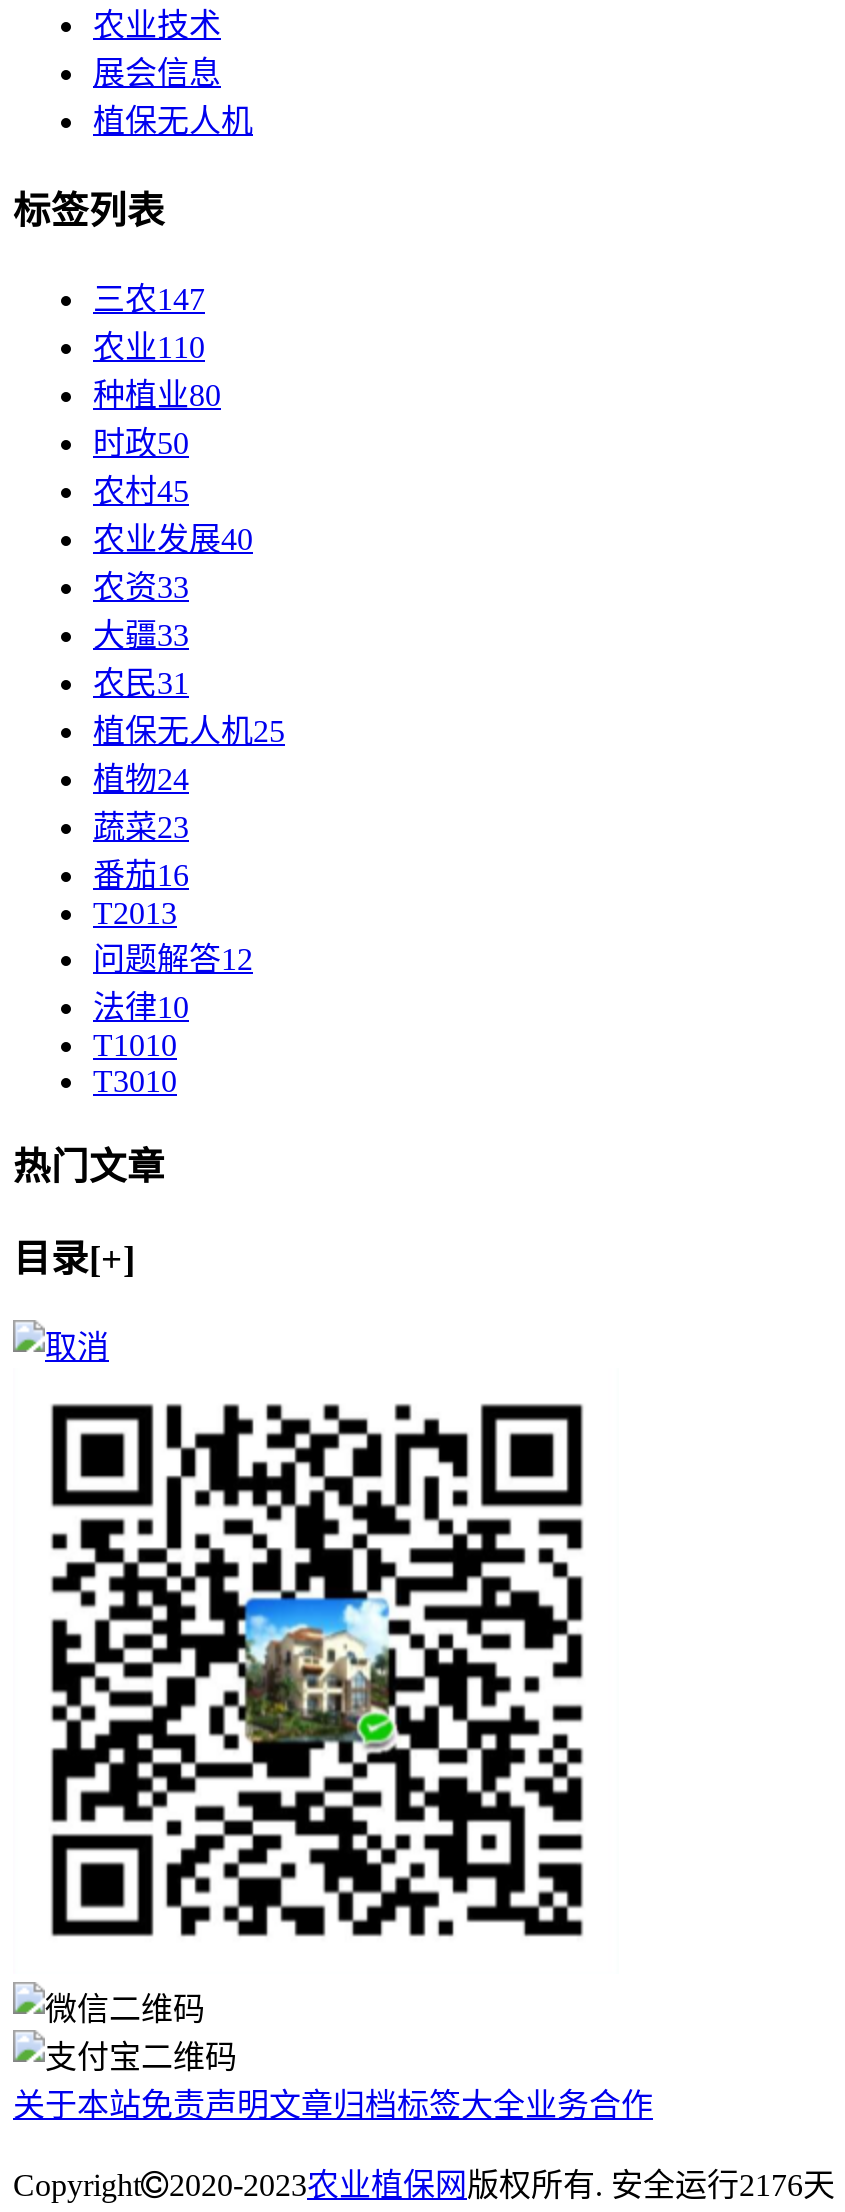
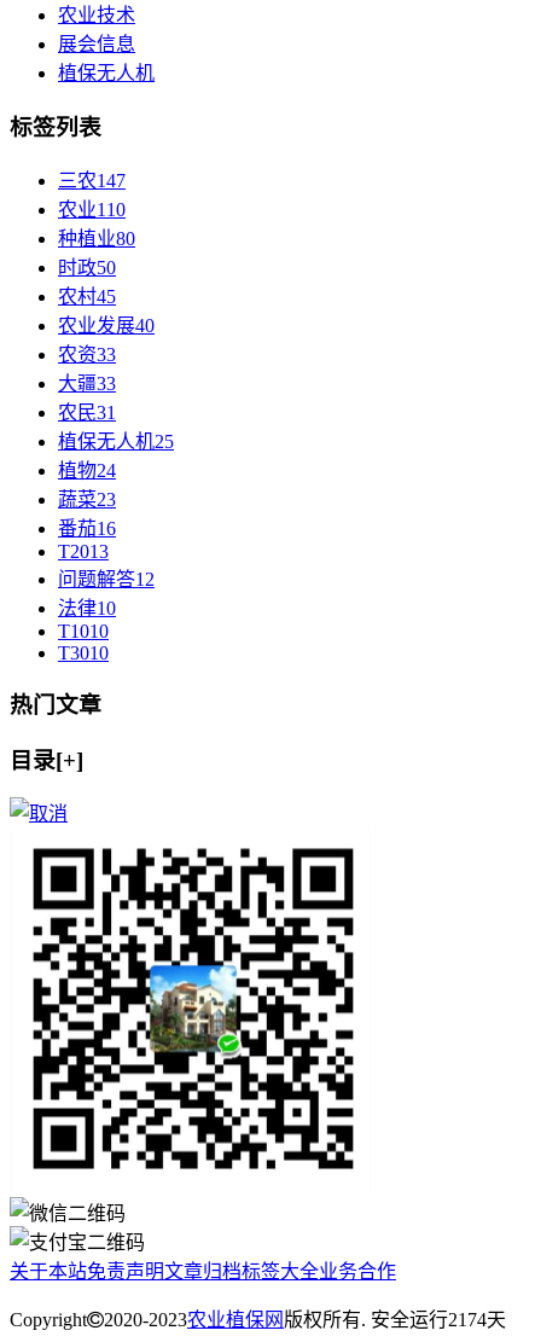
- 2020-2023农业植保网版权所有. 安全运行2176天
+ 2020-2023农业植保网版权所有. 安全运行2174天
